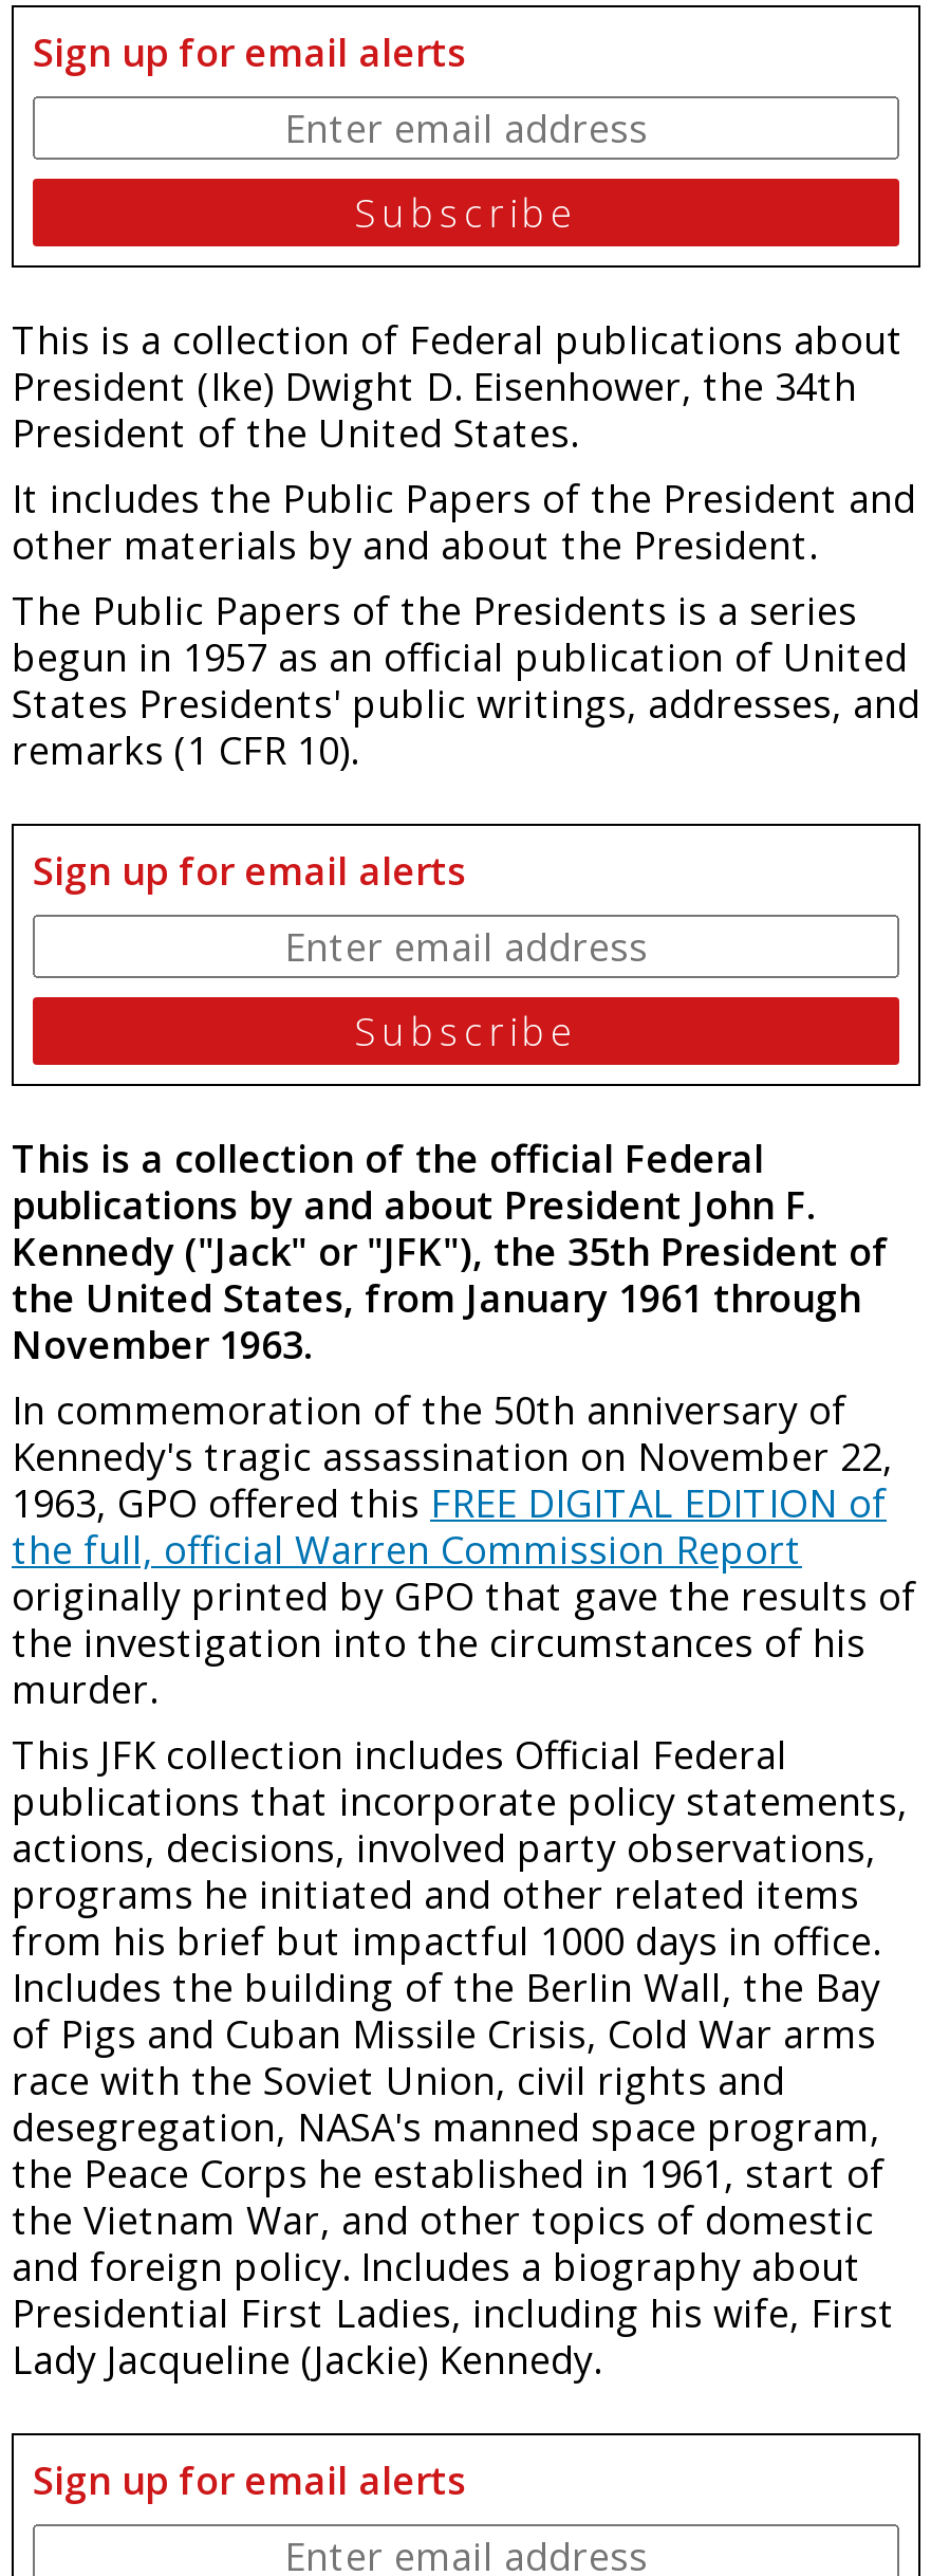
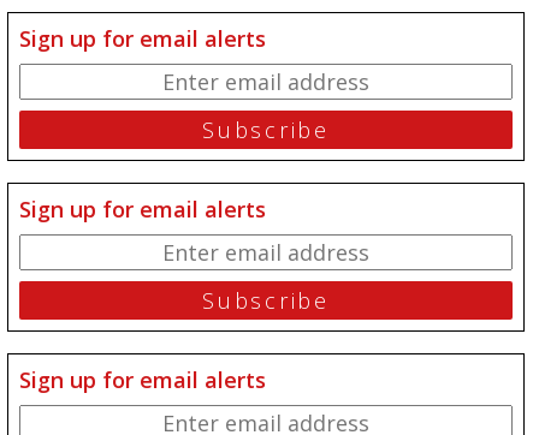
- This is a collection of Federal publications about
- President (Ike) Dwight D. Eisenhower, the 34th
- President of the United States.
- It includes the Public Papers of the President and
- other materials by and about the President.
- The Public Papers of the Presidents is a series
- begun in 1957 as an official publication of United
- States Presidents' public writings, addresses, and
- remarks (1 CFR 10).

- This is a collection of the official Federal
- publications by and about President John F.
- Kennedy ("Jack" or "JFK"), the 35th President of
- the United States, from January 1961 through
- November 1963.
- In commemoration of the 50th anniversary of
- Kennedy's tragic assassination on November 22,
- 1963, GPO offered this FREE DIGITAL EDITION of
- the full, official Warren Commission Report
- originally printed by GPO that gave the results of
- the investigation into the circumstances of his
- murder.
- This JFK collection includes Official Federal
- publications that incorporate policy statements,
- actions, decisions, involved party observations,
- programs he initiated and other related items
- from his brief but impactful 1000 days in office.
- Includes the building of the Berlin Wall, the Bay
- of Pigs and Cuban Missile Crisis, Cold War arms
- race with the Soviet Union, civil rights and
- desegregation, NASA's manned space program,
- the Peace Corps he established in 1961, start of
- the Vietnam War, and other topics of domestic
- and foreign policy. Includes a biography about
- Presidential First Ladies, including his wife, First
- Lady Jacqueline (Jackie) Kennedy.
